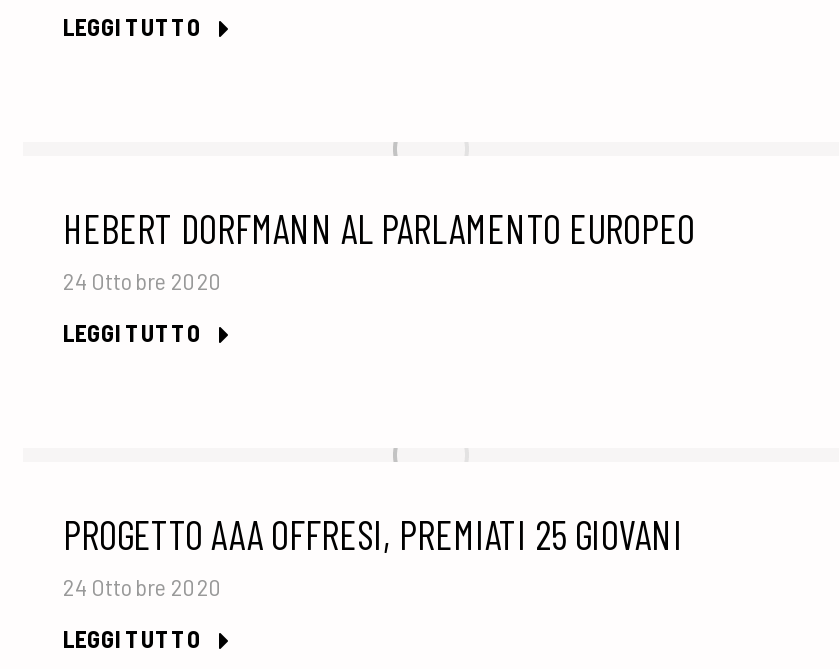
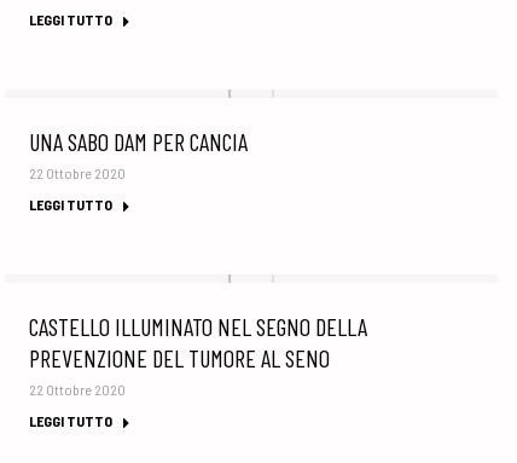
- HEBERT DORFMANN AL PARLAMENTO EUROPEO
- 24 Ottobre 2020
+ UNA SABO DAM PER CANCIA
+ 22 Ottobre 2020

- PROGETTO AAA OFFRESI, PREMIATI 25 GIOVANI
- 24 Ottobre 2020
+ CASTELLO ILLUMINATO NEL SEGNO DELLA
+ PREVENZIONE DEL TUMORE AL SENO
+ 22 Ottobre 2020
